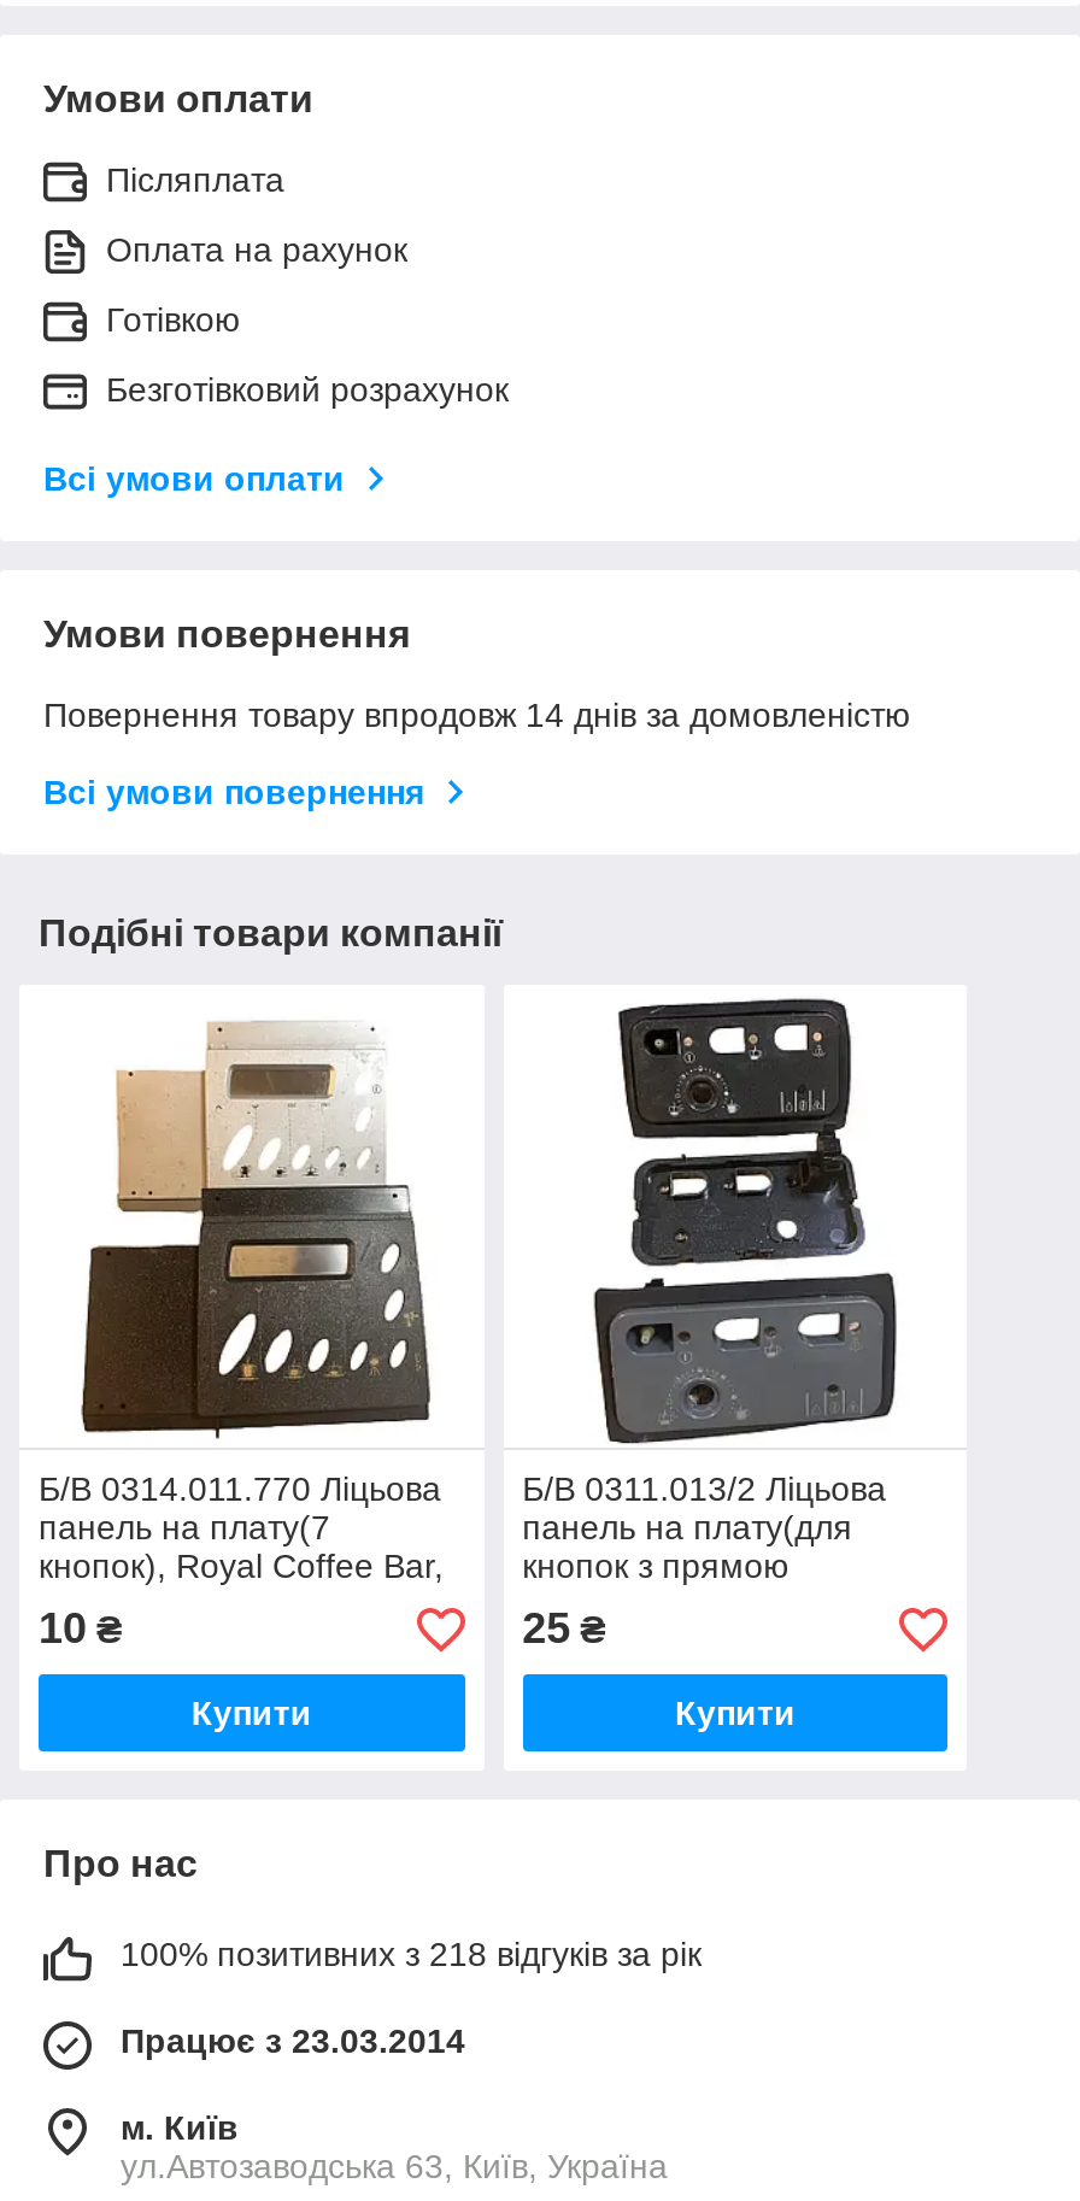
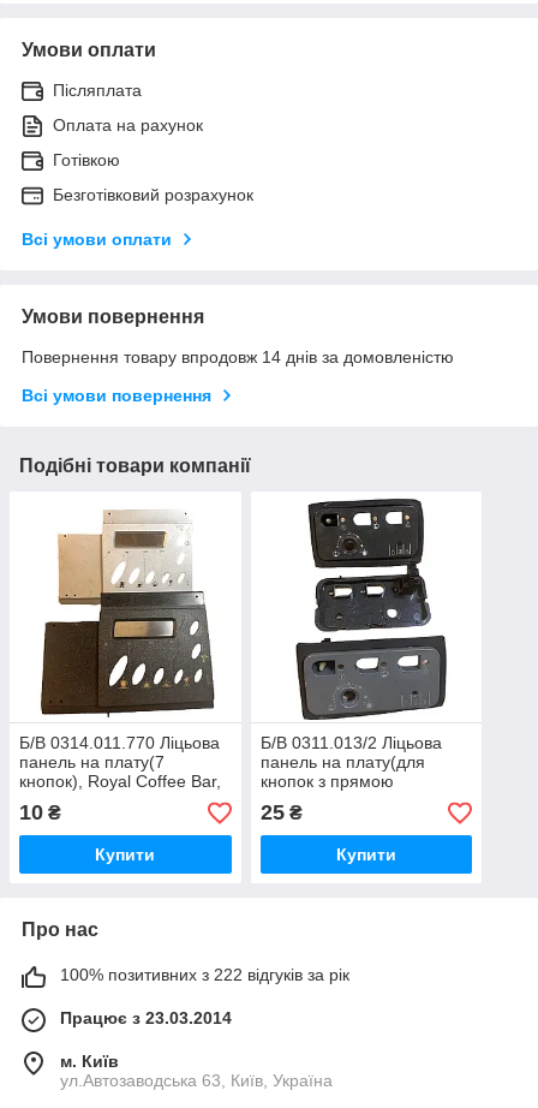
- 100% позитивних з 218 відгуків за рік
+ 100% позитивних з 222 відгуків за рік
